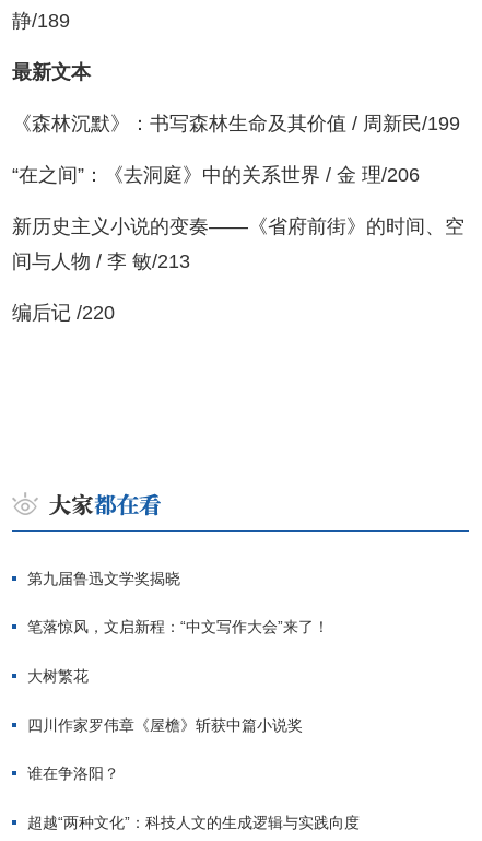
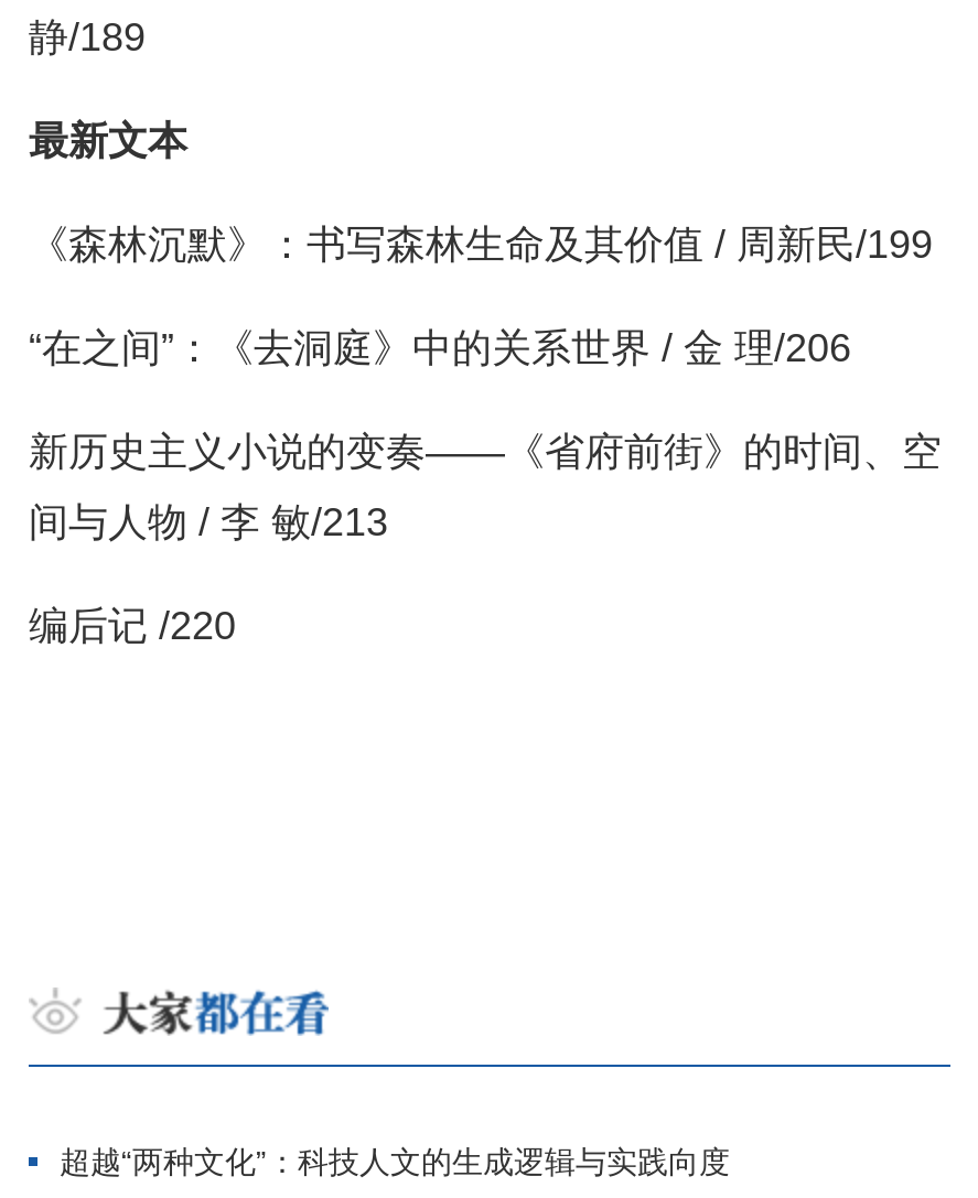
- 第九届鲁迅文学奖揭晓
- 笔落惊风，文启新程：“中文写作大会”来了！
- 大树繁花
- 四川作家罗伟章《屋檐》斩获中篇小说奖
- 谁在争洛阳？
